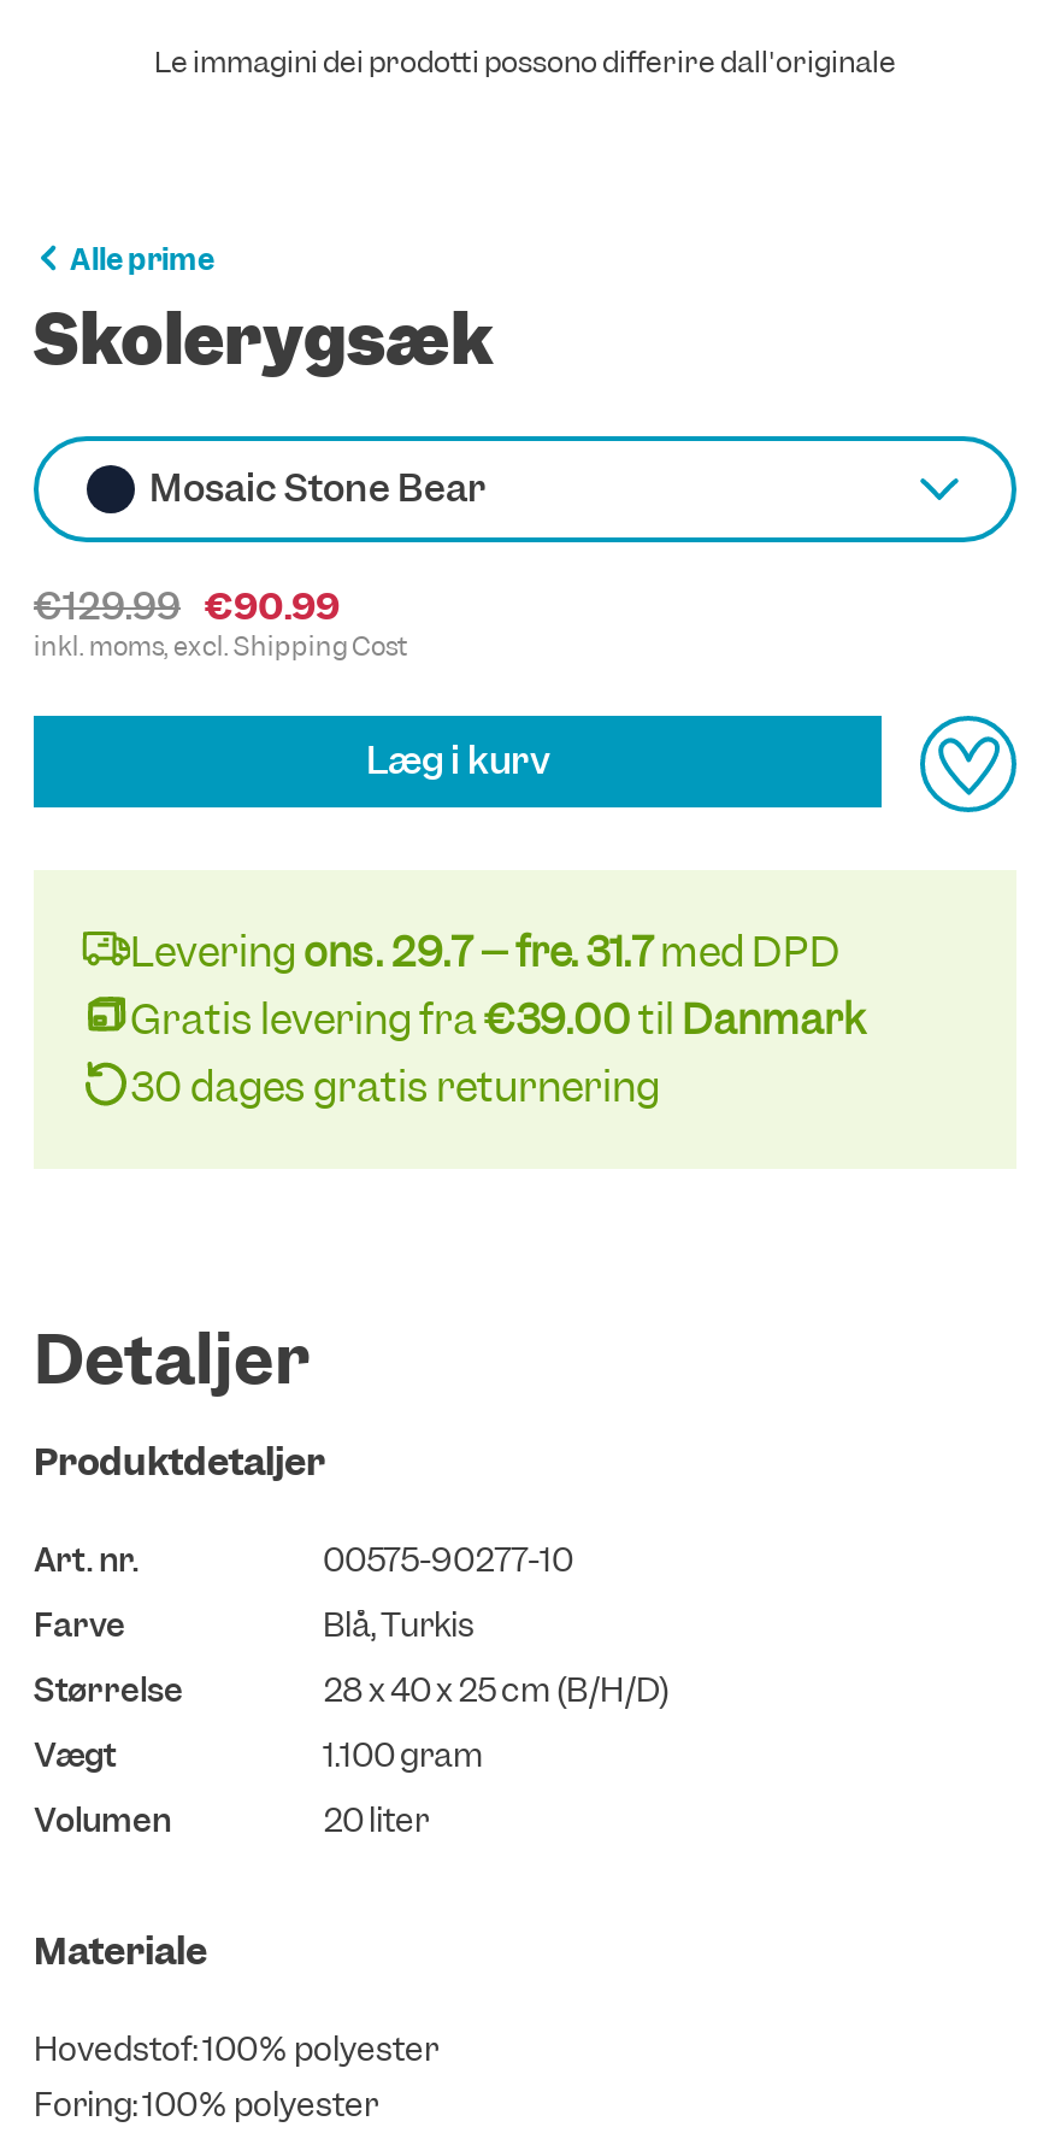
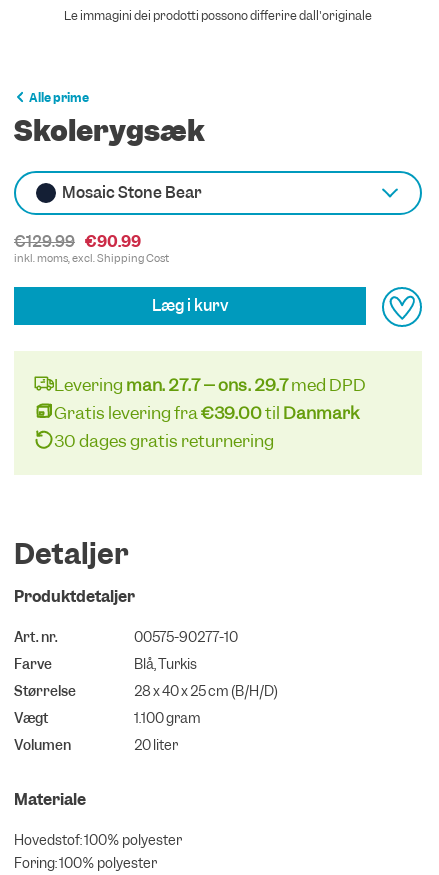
- Levering ons. 29.7 – fre. 31.7med DPD
+ Levering man. 27.7 – ons. 29.7med DPD
